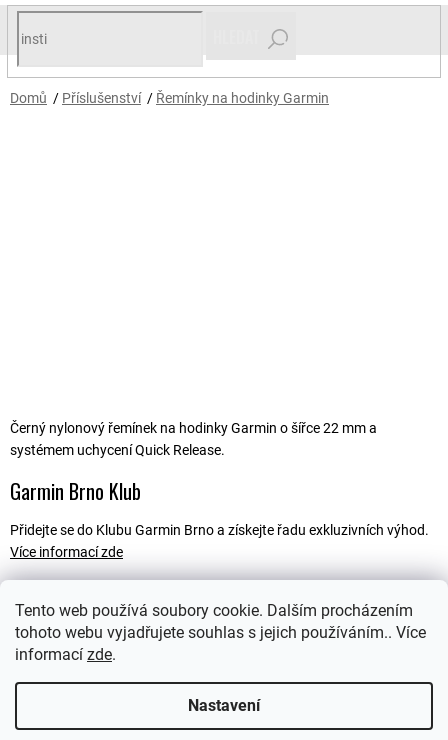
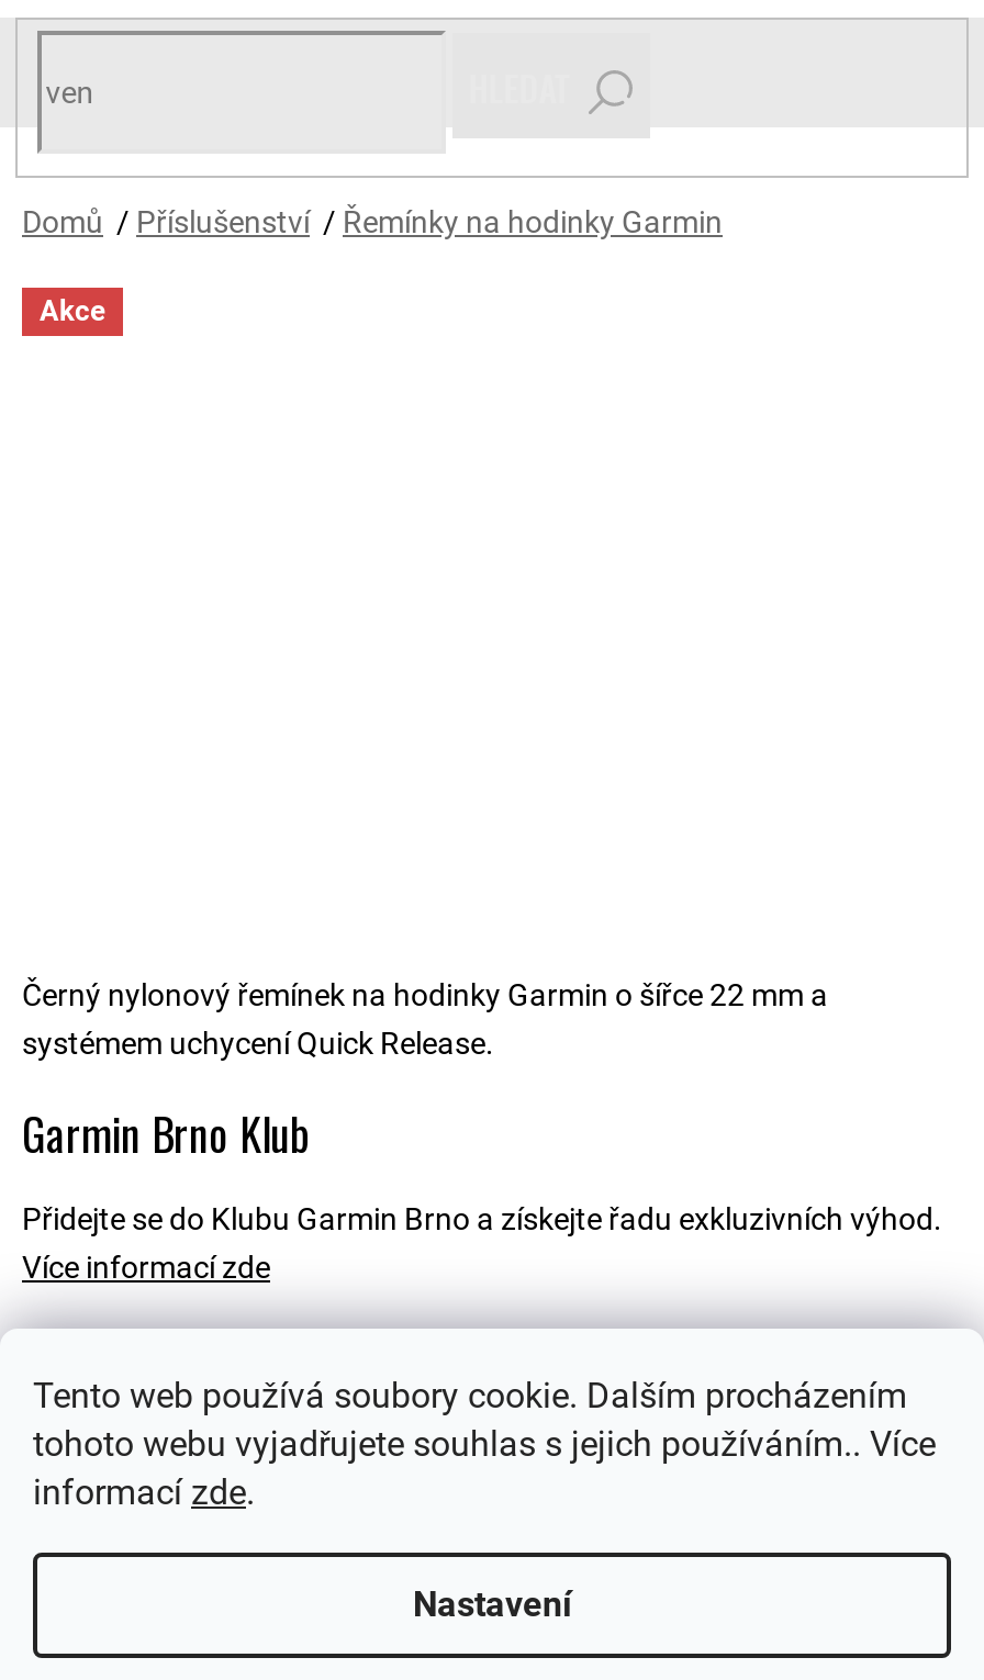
+ Akce
